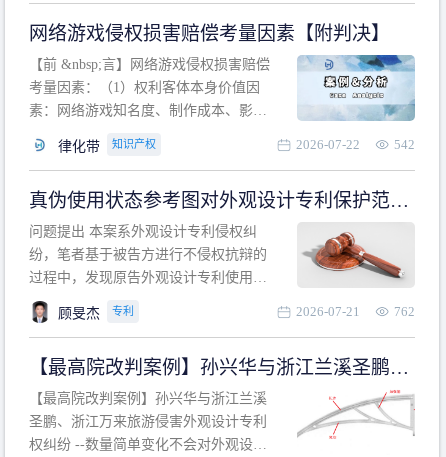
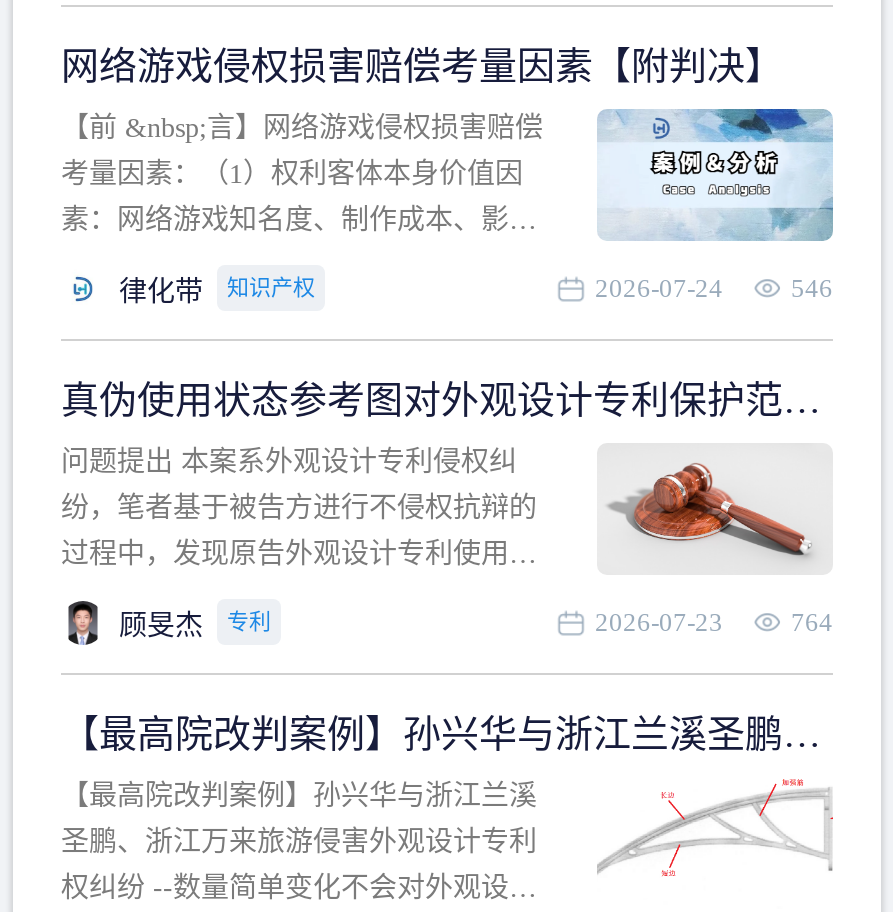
- 2026-07-22
+ 2026-07-24

- 542
+ 546

- 2026-07-21
+ 2026-07-23

- 762
+ 764
